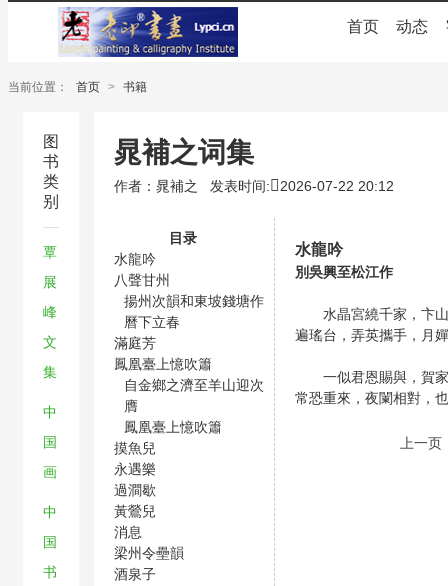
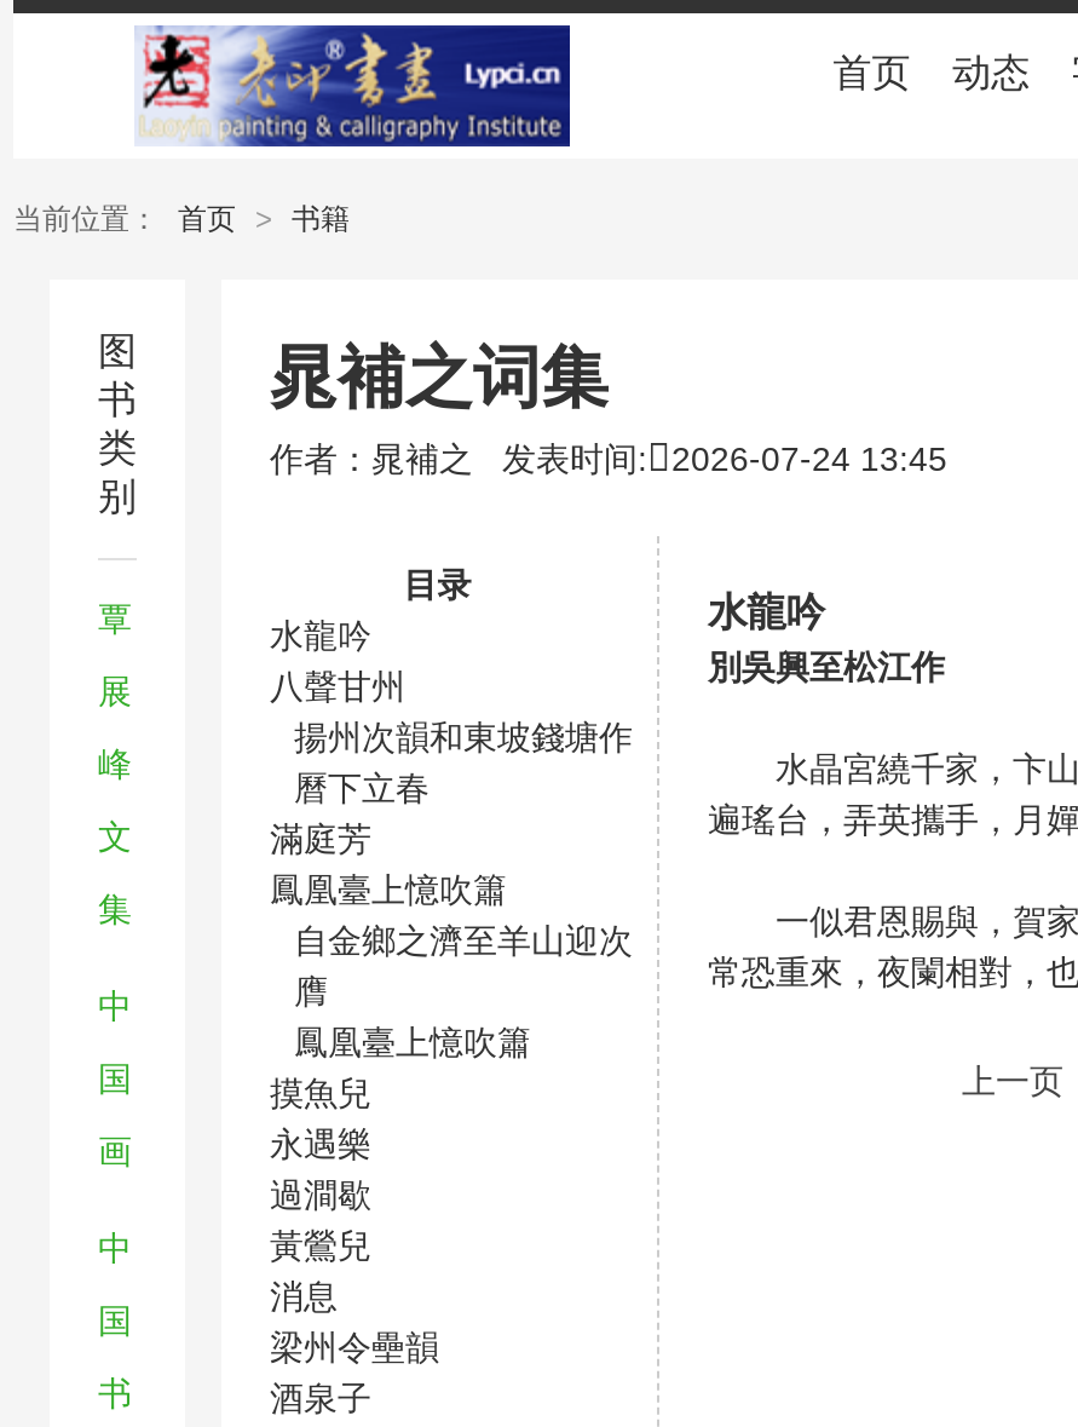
- 2026-07-22 20:12
+ 2026-07-24 13:45
